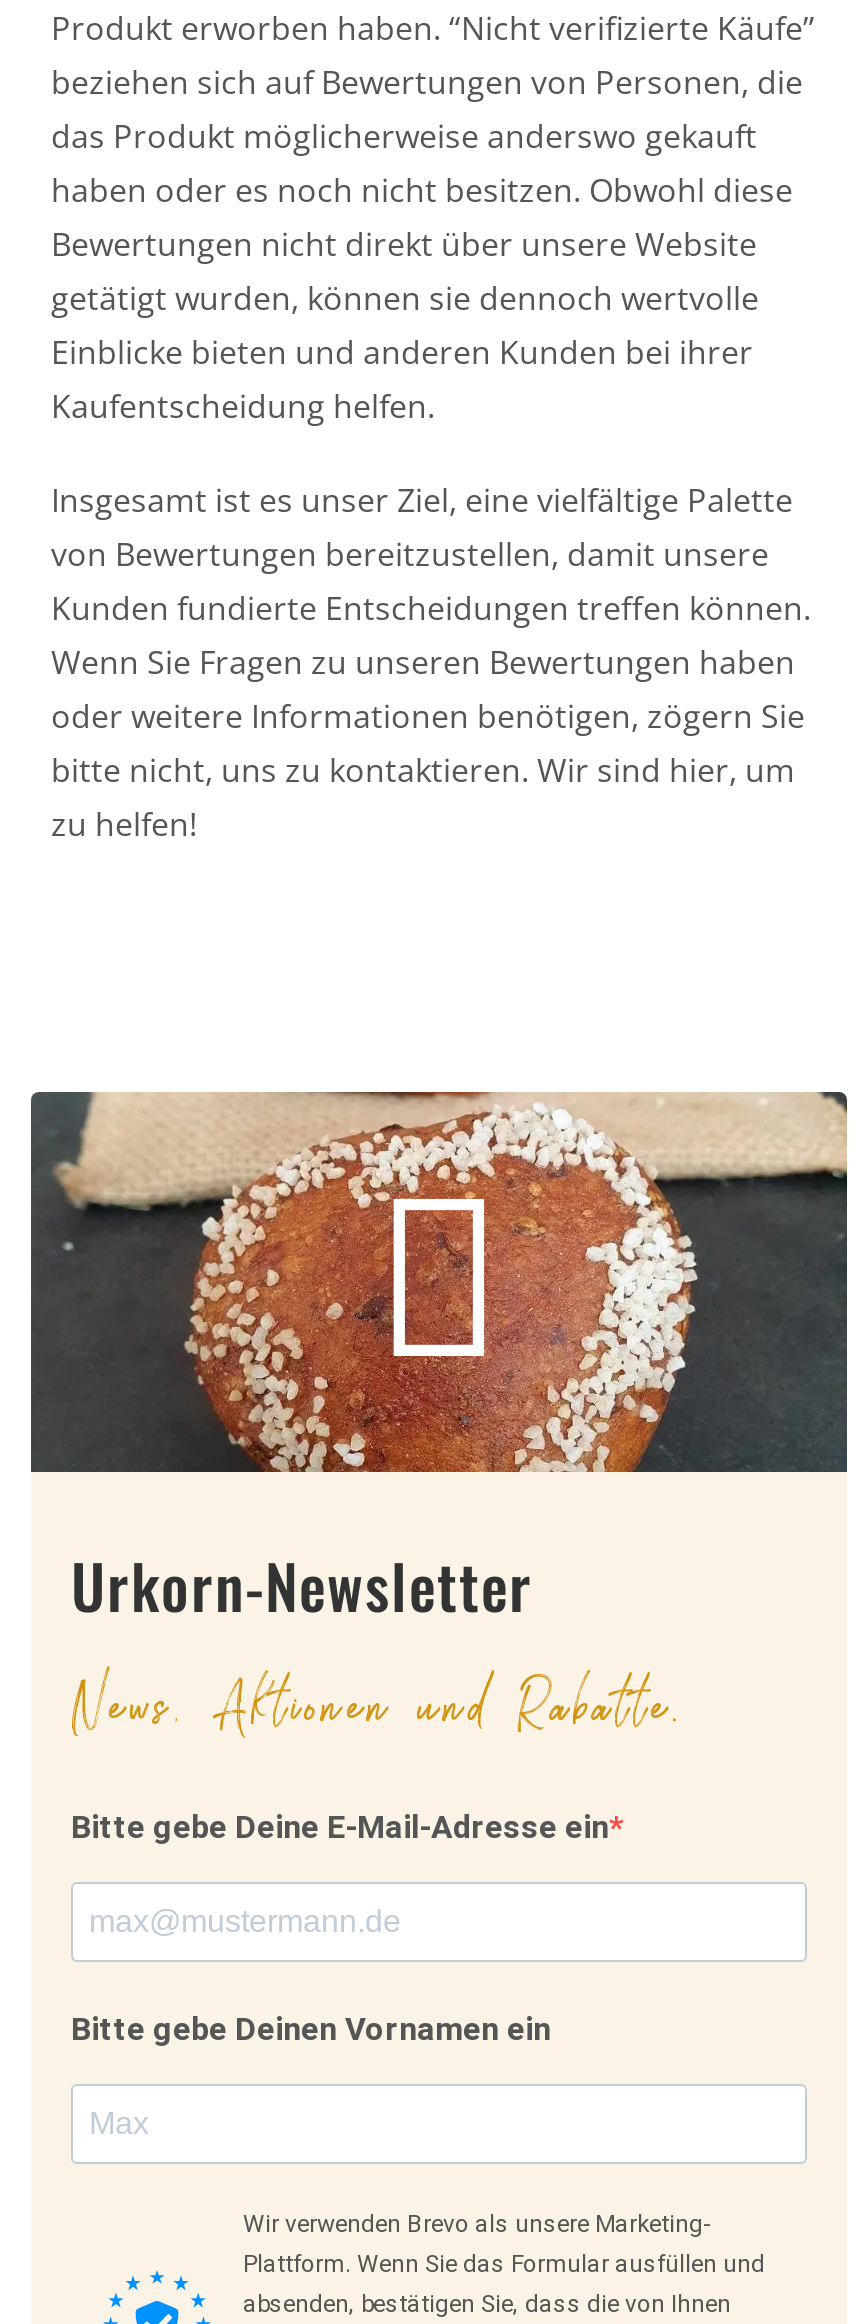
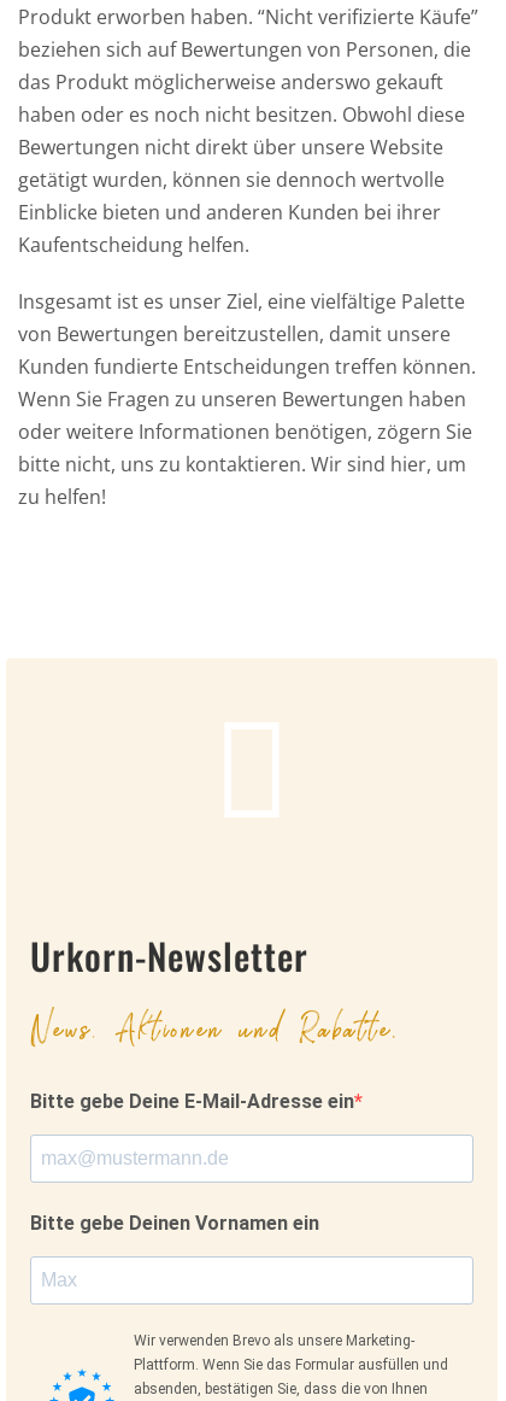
- [image]
